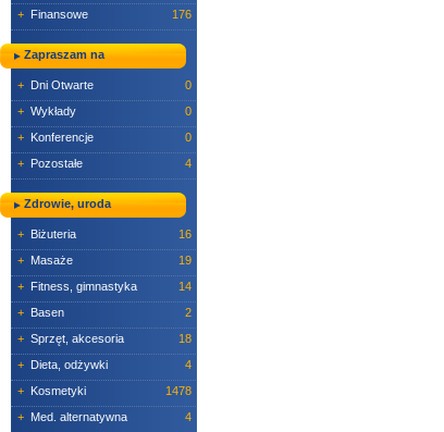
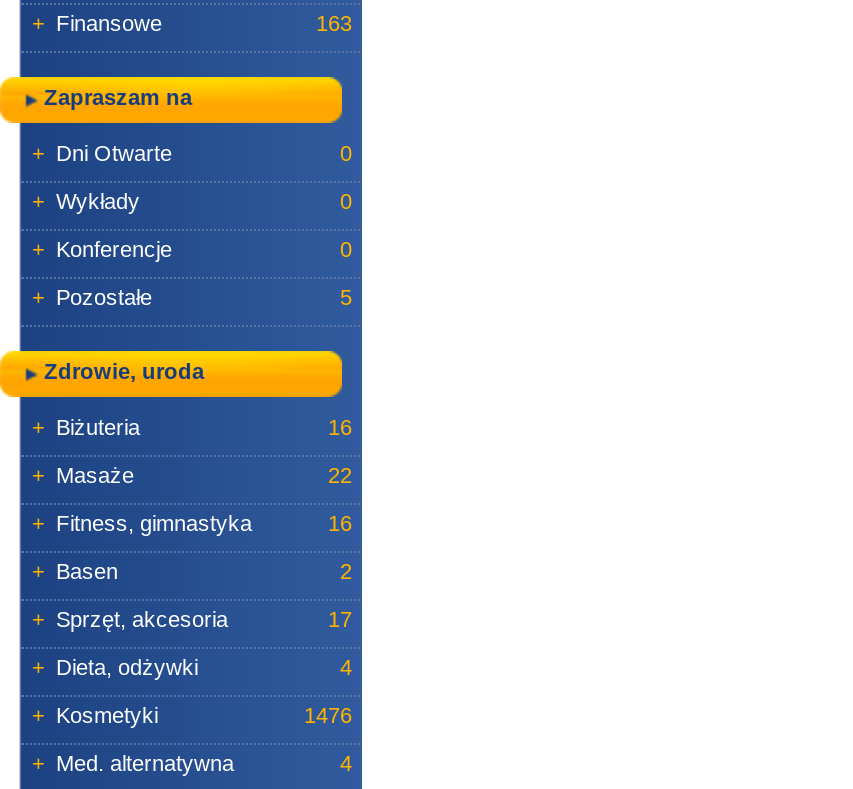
- 176
+ 163

- 4
+ 5

- 19
+ 22

- 14
+ 16

- 18
+ 17

- 1478
+ 1476
